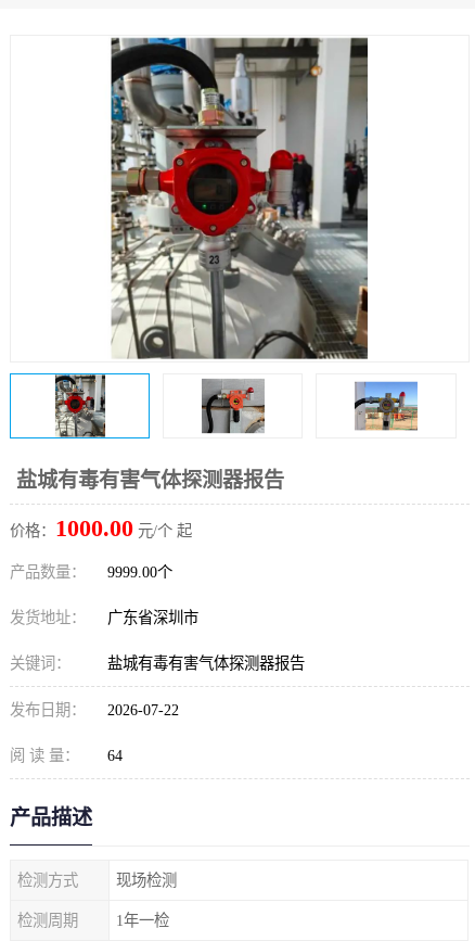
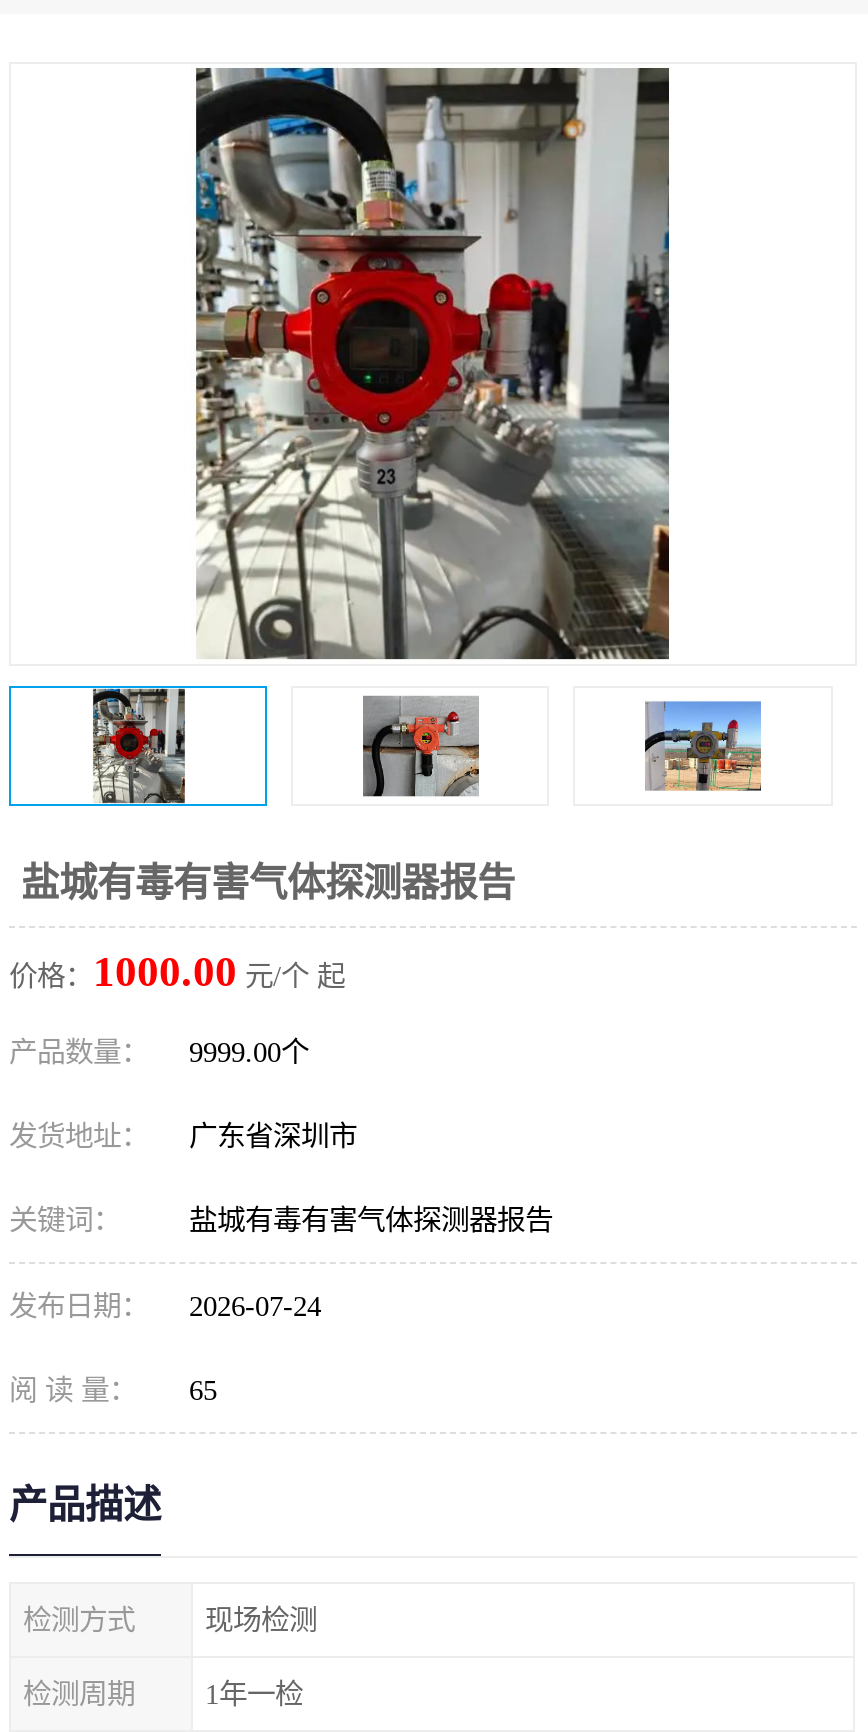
- 发布日期： 2026-07-22
+ 发布日期： 2026-07-24

- 阅 读 量： 64
+ 阅 读 量： 65
